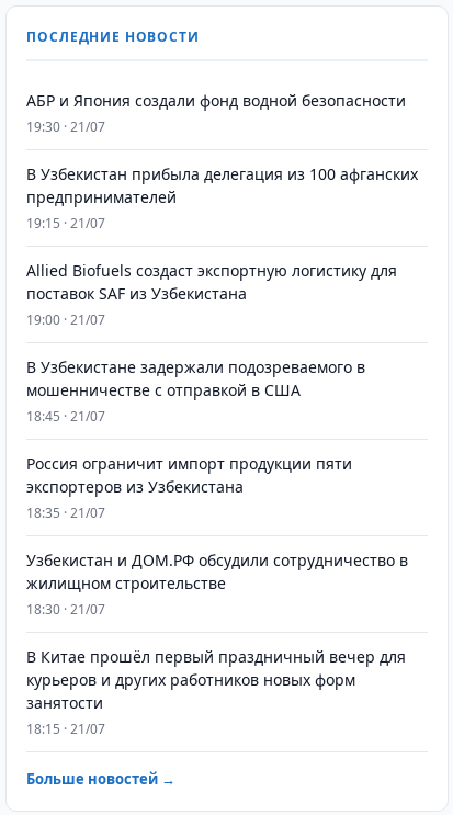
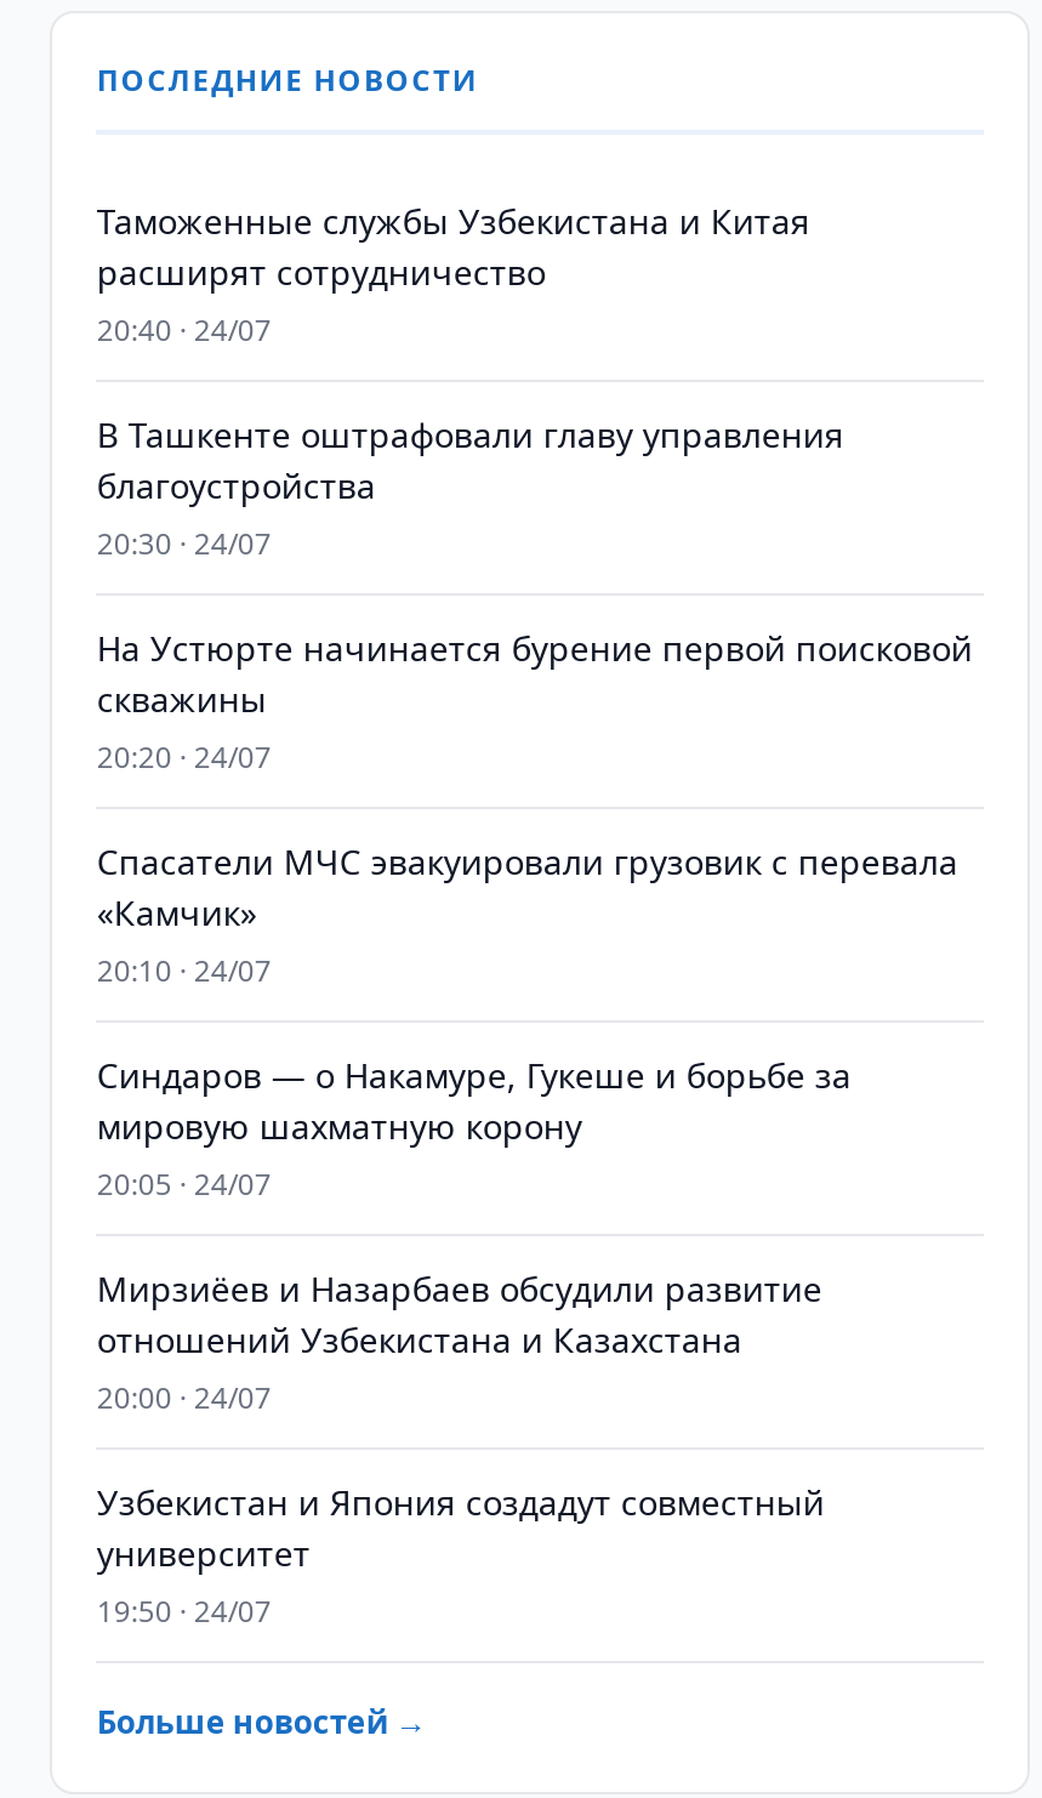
- АБР и Япония создали фонд водной безопасности
- 19:30 · 21/07
+ Таможенные службы Узбекистана и Китая
+ расширят сотрудничество
+ 20:40 · 24/07

- В Узбекистан прибыла делегация из 100 афганских
- предпринимателей
- 19:15 · 21/07
+ В Ташкенте оштрафовали главу управления
+ благоустройства
+ 20:30 · 24/07

- Allied Biofuels создаст экспортную логистику для
- поставок SAF из Узбекистана
- 19:00 · 21/07
+ На Устюрте начинается бурение первой поисковой
+ скважины
+ 20:20 · 24/07

- В Узбекистане задержали подозреваемого в
- мошенничестве с отправкой в США
- 18:45 · 21/07
+ Спасатели МЧС эвакуировали грузовик с перевала
+ «Камчик»
+ 20:10 · 24/07

- Россия ограничит импорт продукции пяти
- экспортеров из Узбекистана
- 18:35 · 21/07
+ Синдаров — о Накамуре, Гукеше и борьбе за
+ мировую шахматную корону
+ 20:05 · 24/07

- Узбекистан и ДОМ.РФ обсудили сотрудничество в
- жилищном строительстве
- 18:30 · 21/07
+ Мирзиёев и Назарбаев обсудили развитие
+ отношений Узбекистана и Казахстана
+ 20:00 · 24/07

- В Китае прошёл первый праздничный вечер для
- курьеров и других работников новых форм
- занятости
- 18:15 · 21/07
+ Узбекистан и Япония создадут совместный
+ университет
+ 19:50 · 24/07
